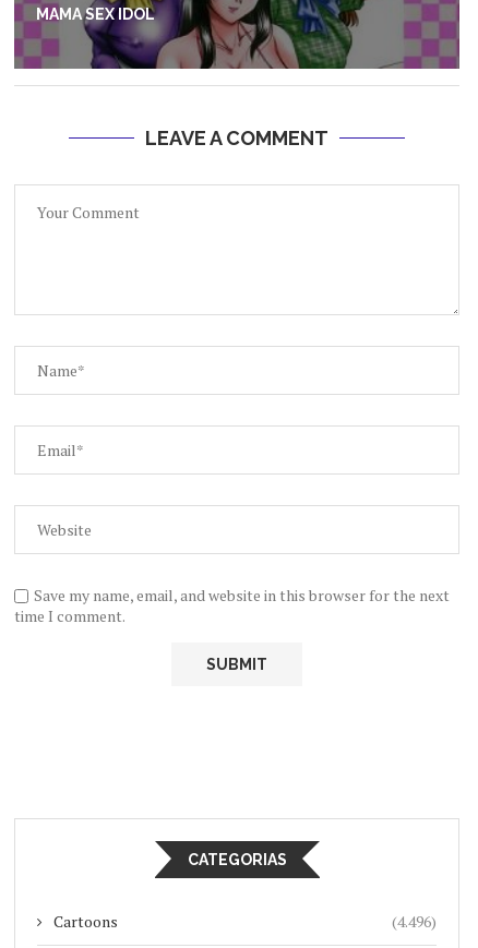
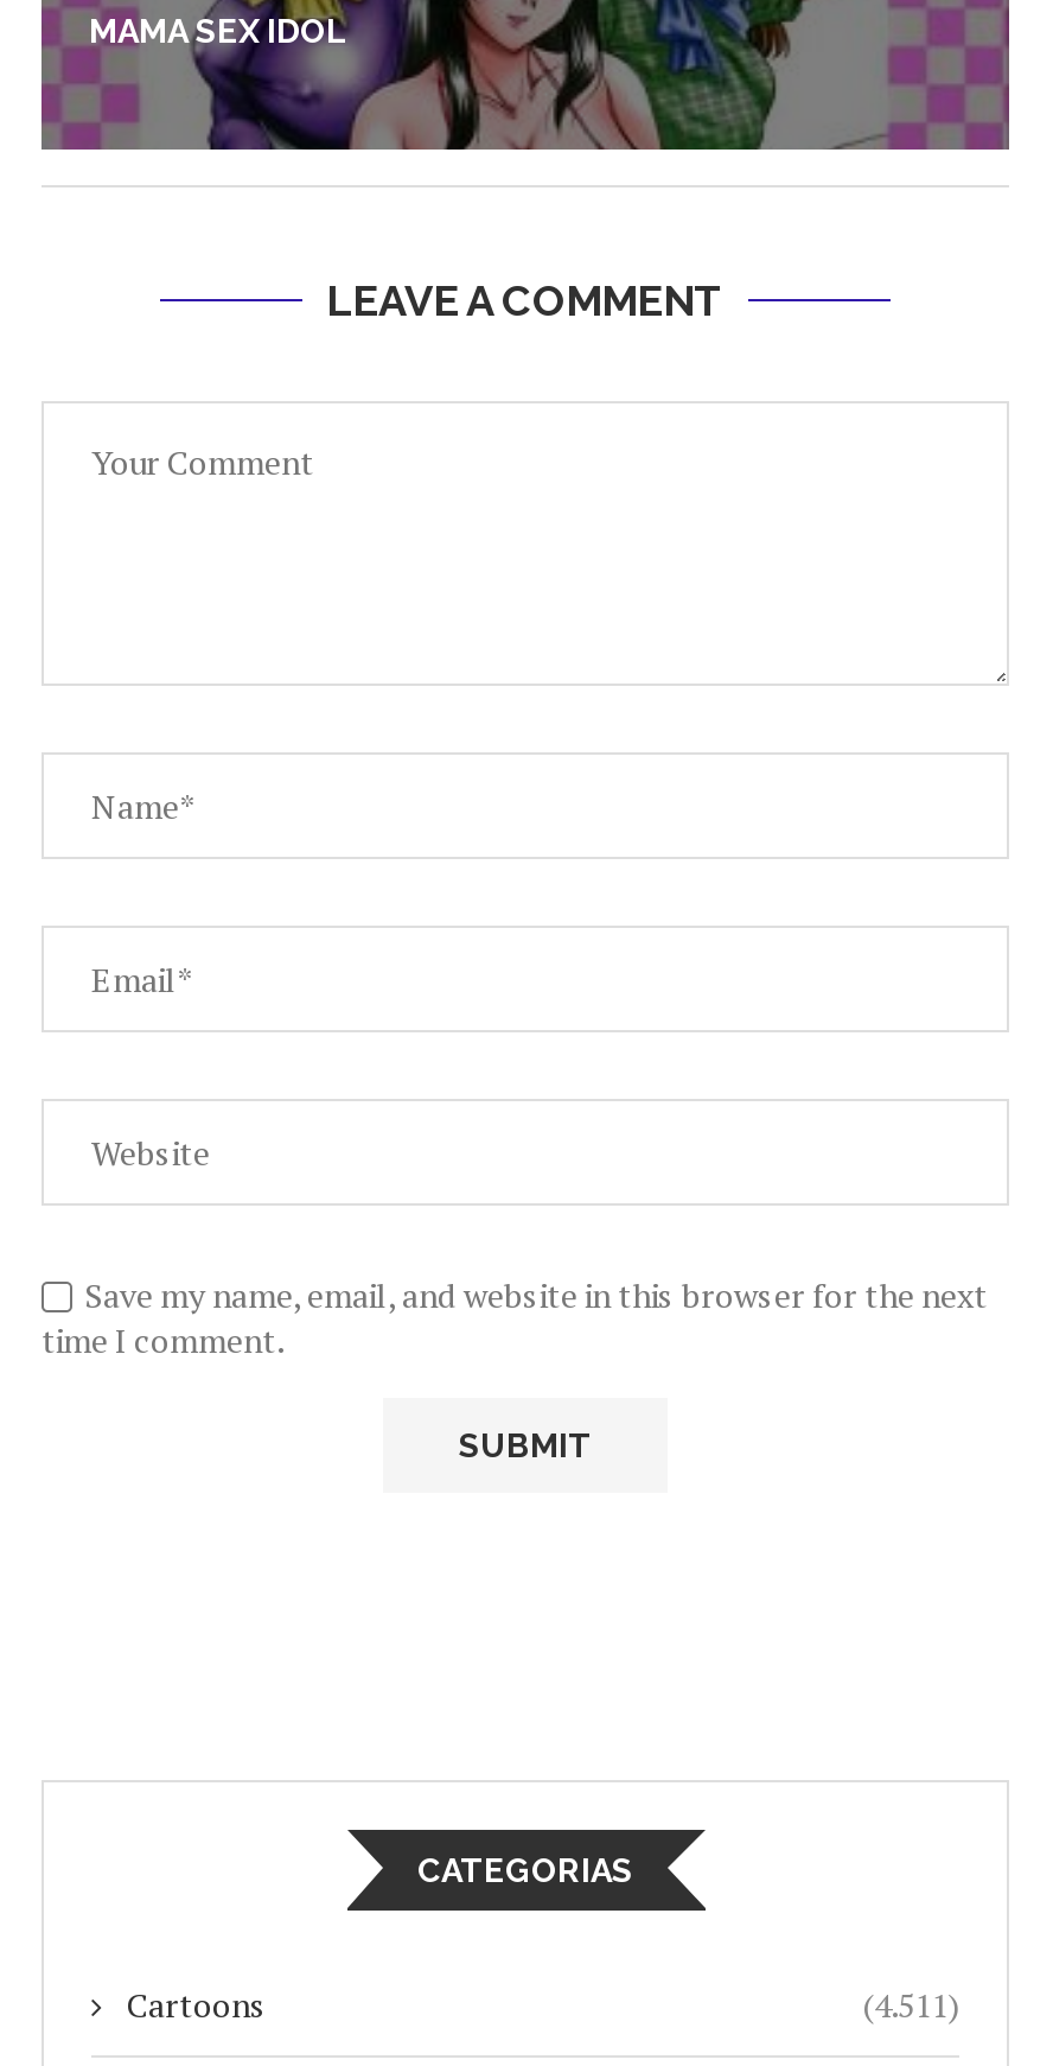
- (4.496)
+ (4.511)
